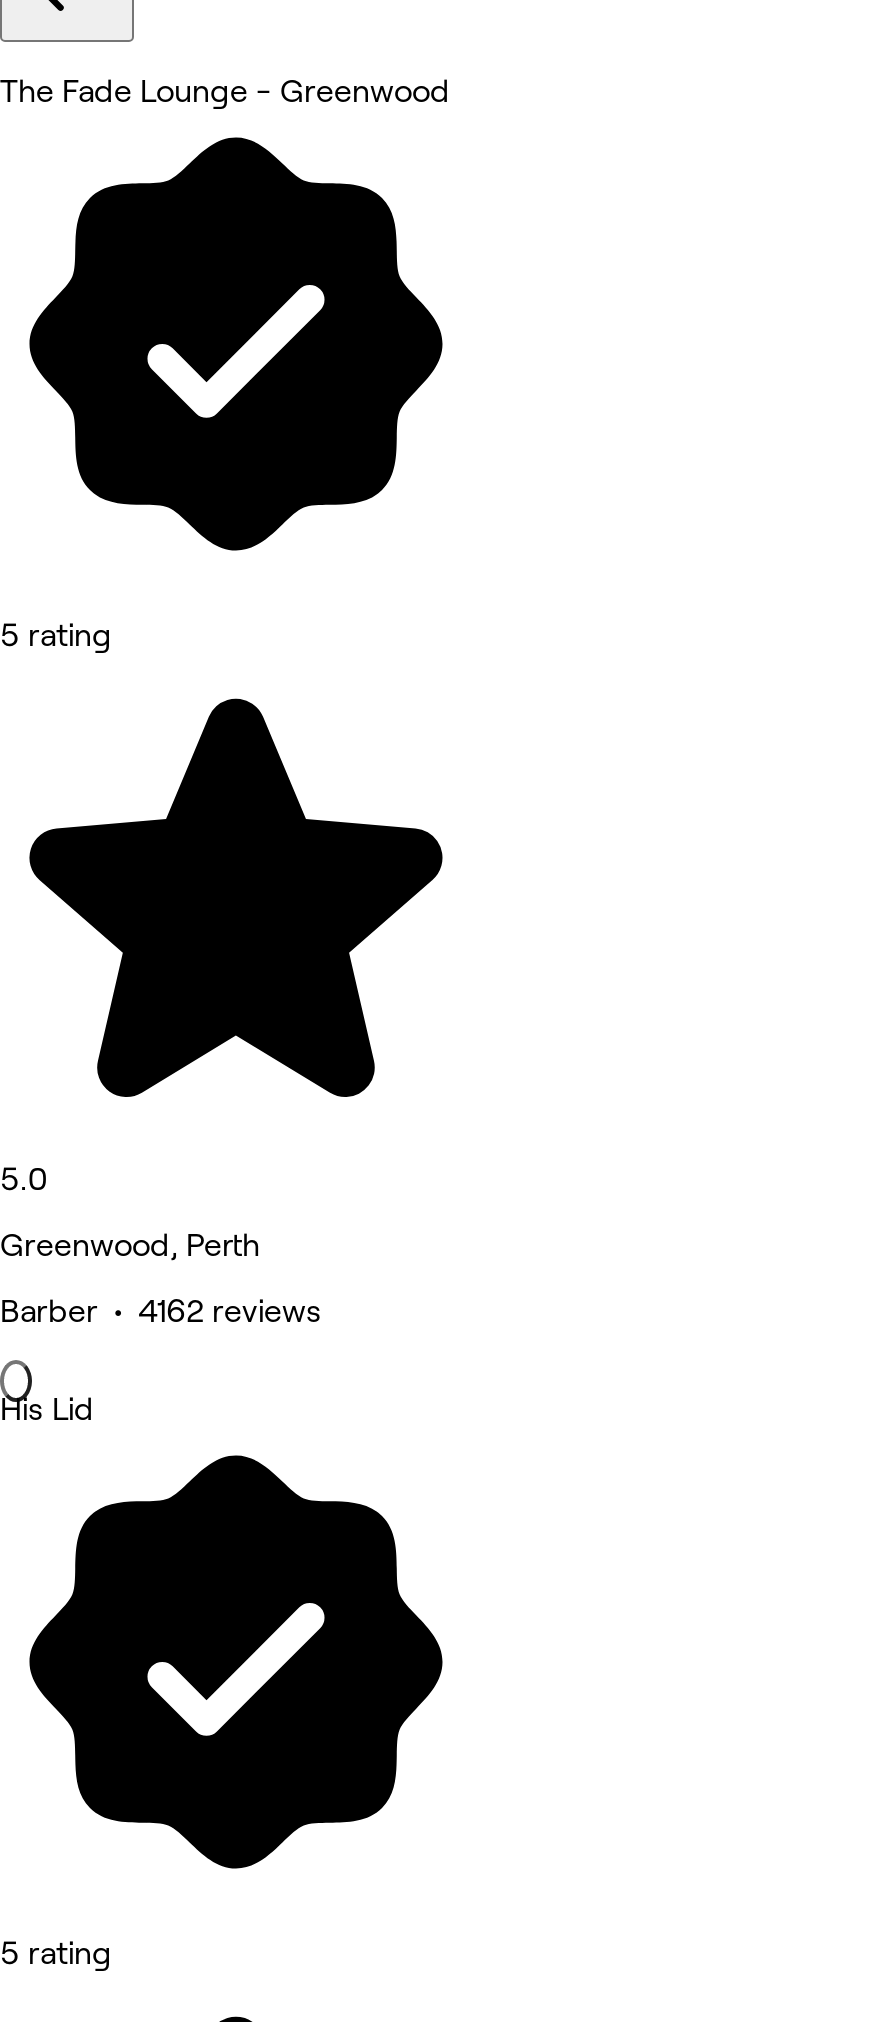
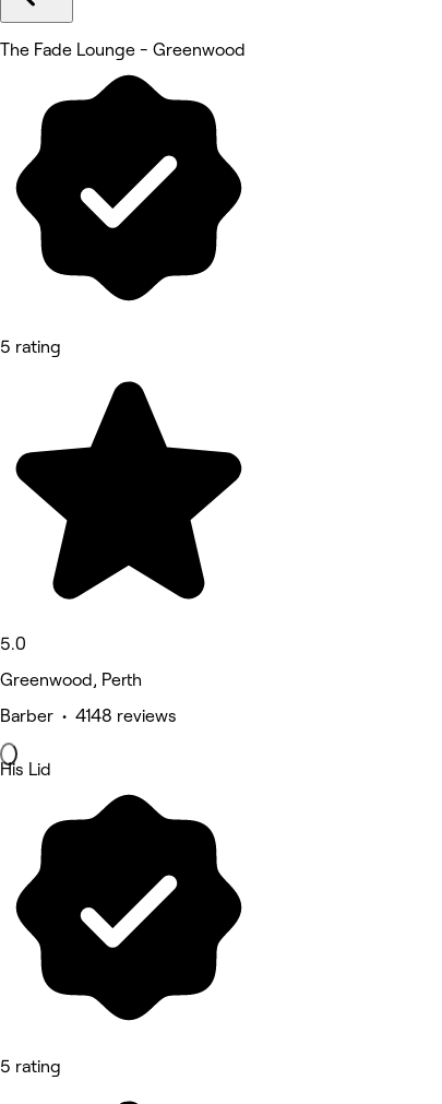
- Barber • 4162 reviews
+ Barber • 4148 reviews
